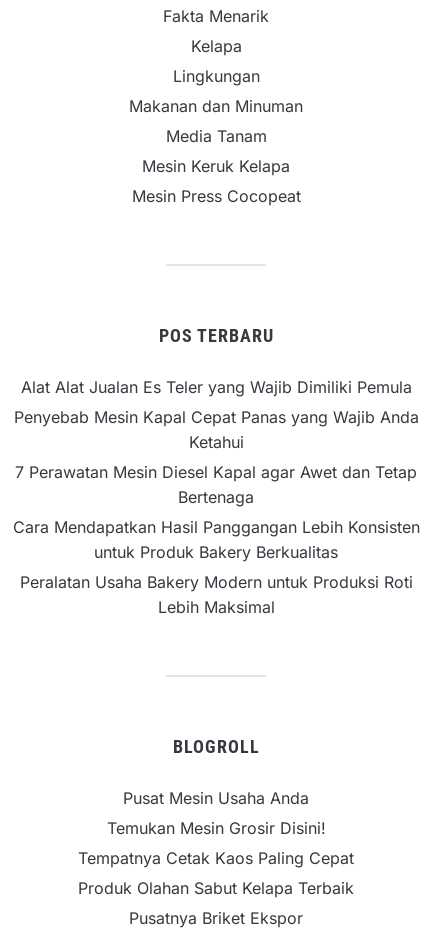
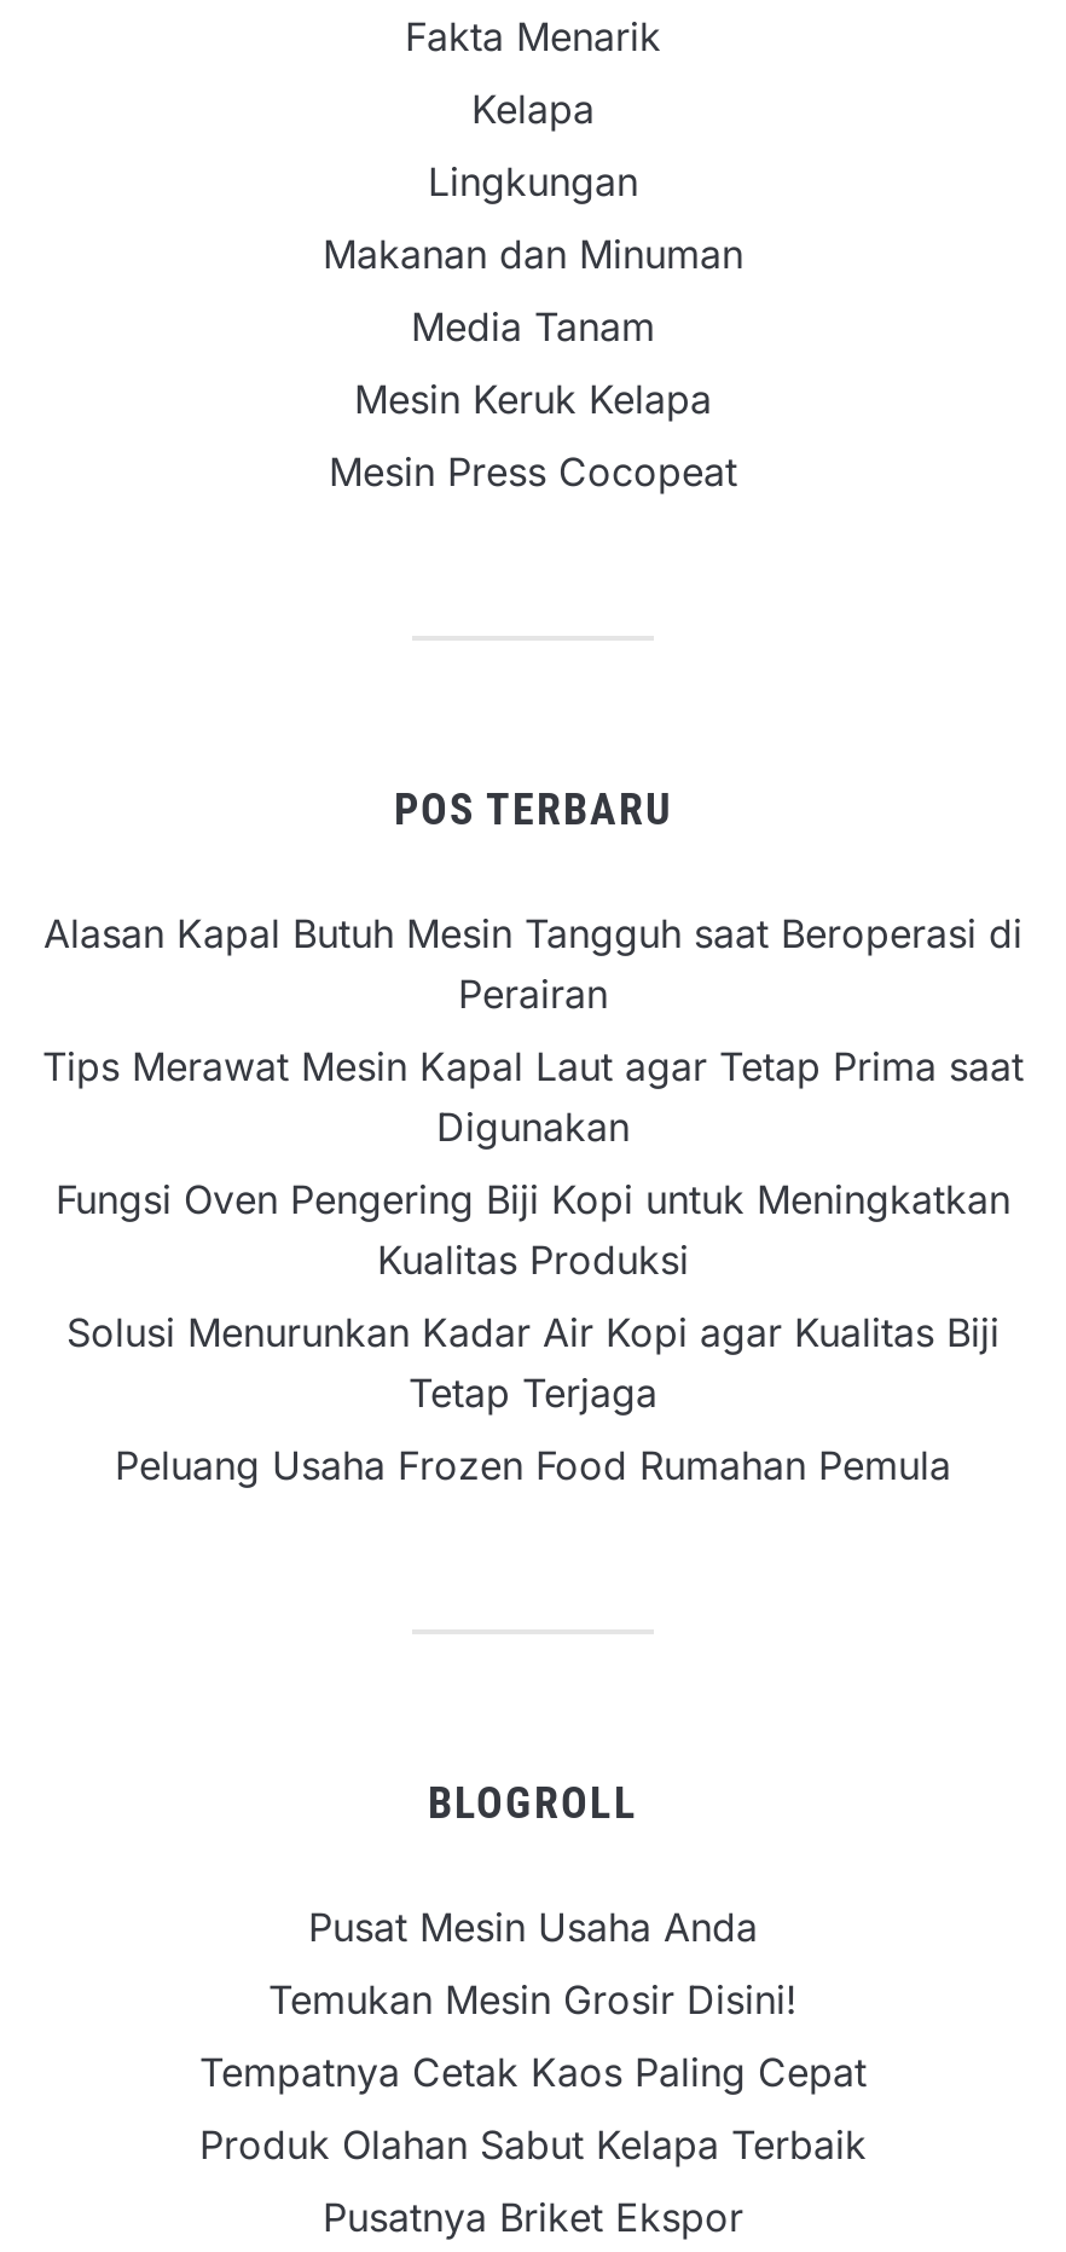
- Alat Alat Jualan Es Teler yang Wajib Dimiliki Pemula
+ Alasan Kapal Butuh Mesin Tangguh saat Beroperasi di
+ Perairan

- Penyebab Mesin Kapal Cepat Panas yang Wajib Anda
- Ketahui
+ Tips Merawat Mesin Kapal Laut agar Tetap Prima saat
+ Digunakan

- 7 Perawatan Mesin Diesel Kapal agar Awet dan Tetap
- Bertenaga
+ Fungsi Oven Pengering Biji Kopi untuk Meningkatkan
+ Kualitas Produksi

- Cara Mendapatkan Hasil Panggangan Lebih Konsisten
- untuk Produk Bakery Berkualitas
+ Solusi Menurunkan Kadar Air Kopi agar Kualitas Biji
+ Tetap Terjaga

- Peralatan Usaha Bakery Modern untuk Produksi Roti
- Lebih Maksimal
+ Peluang Usaha Frozen Food Rumahan Pemula
